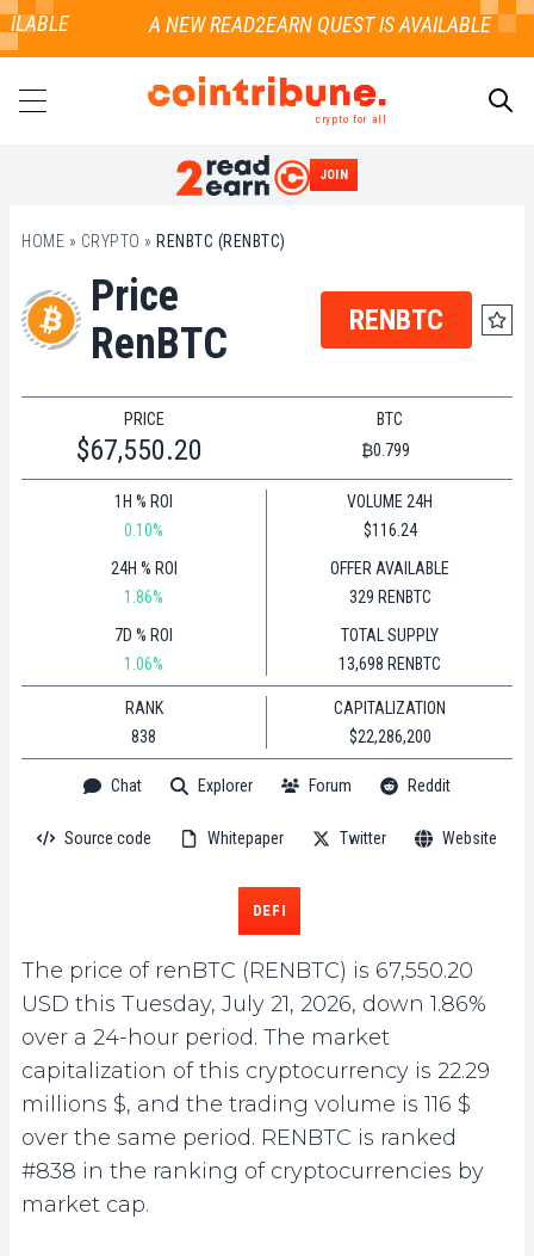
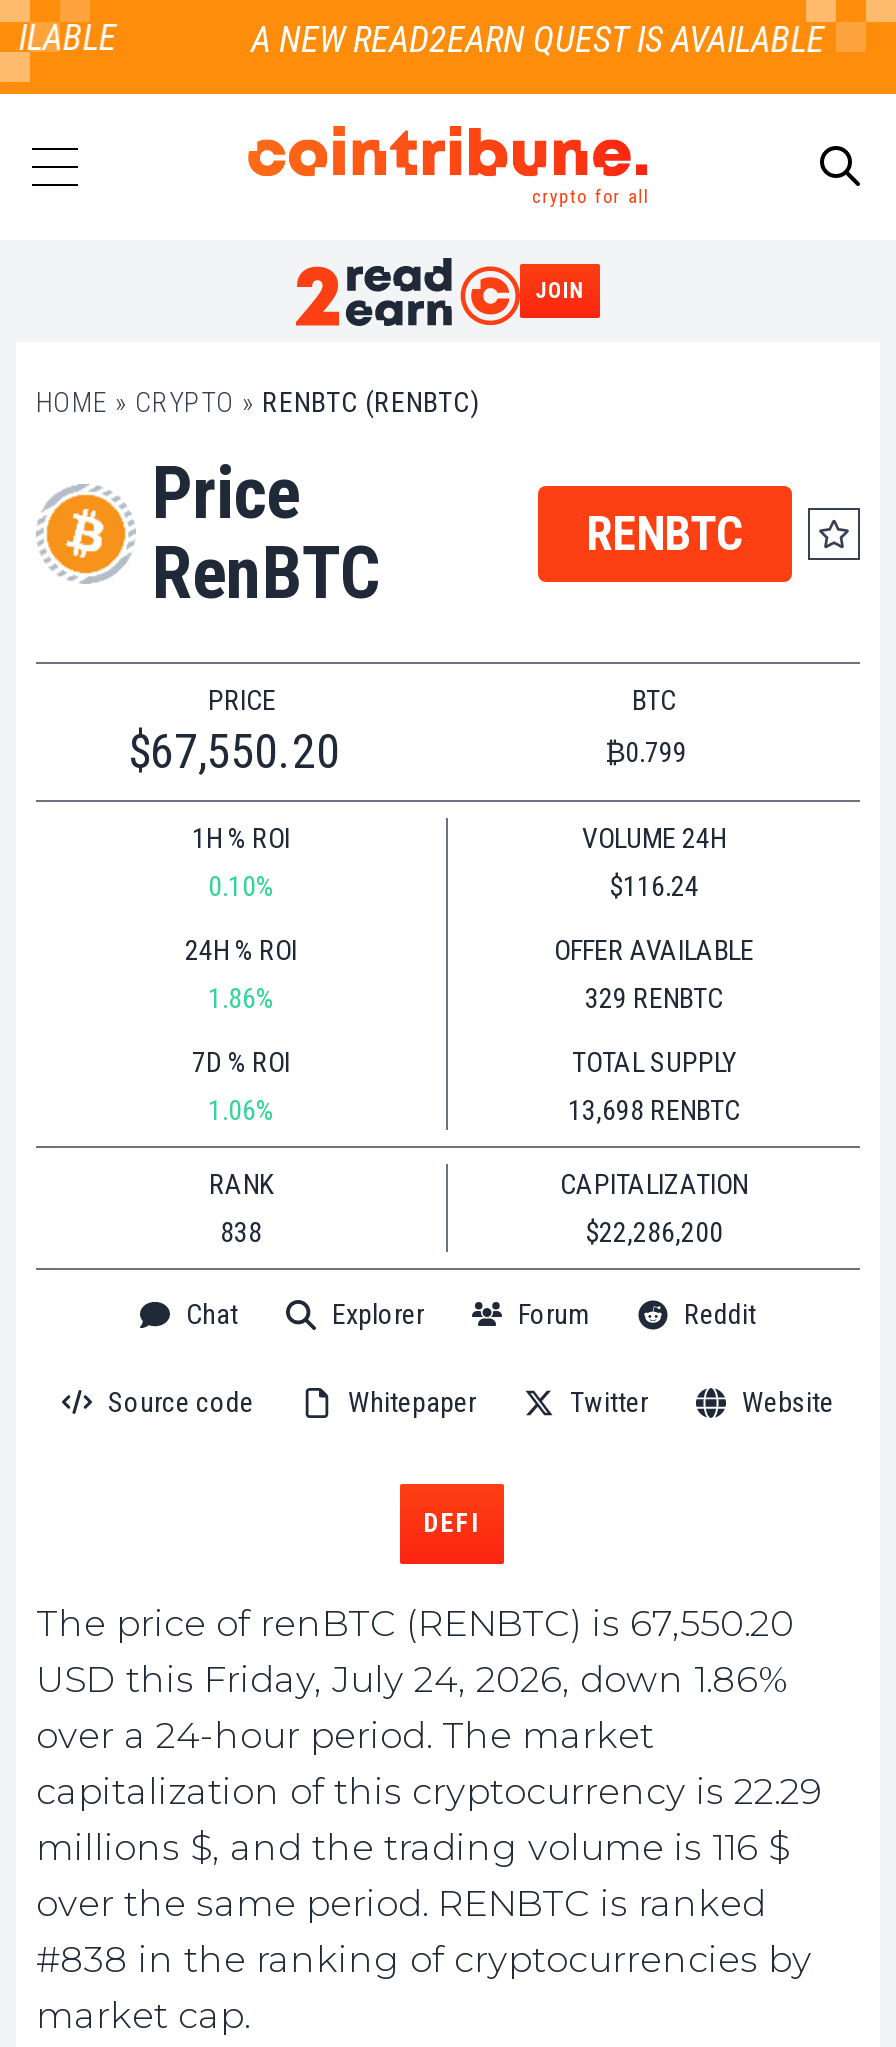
- USD this Tuesday, July 21, 2026, down 1.86%
+ USD this Friday, July 24, 2026, down 1.86%
